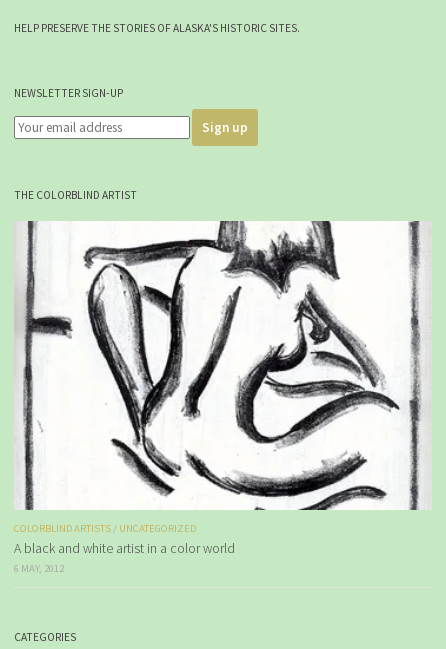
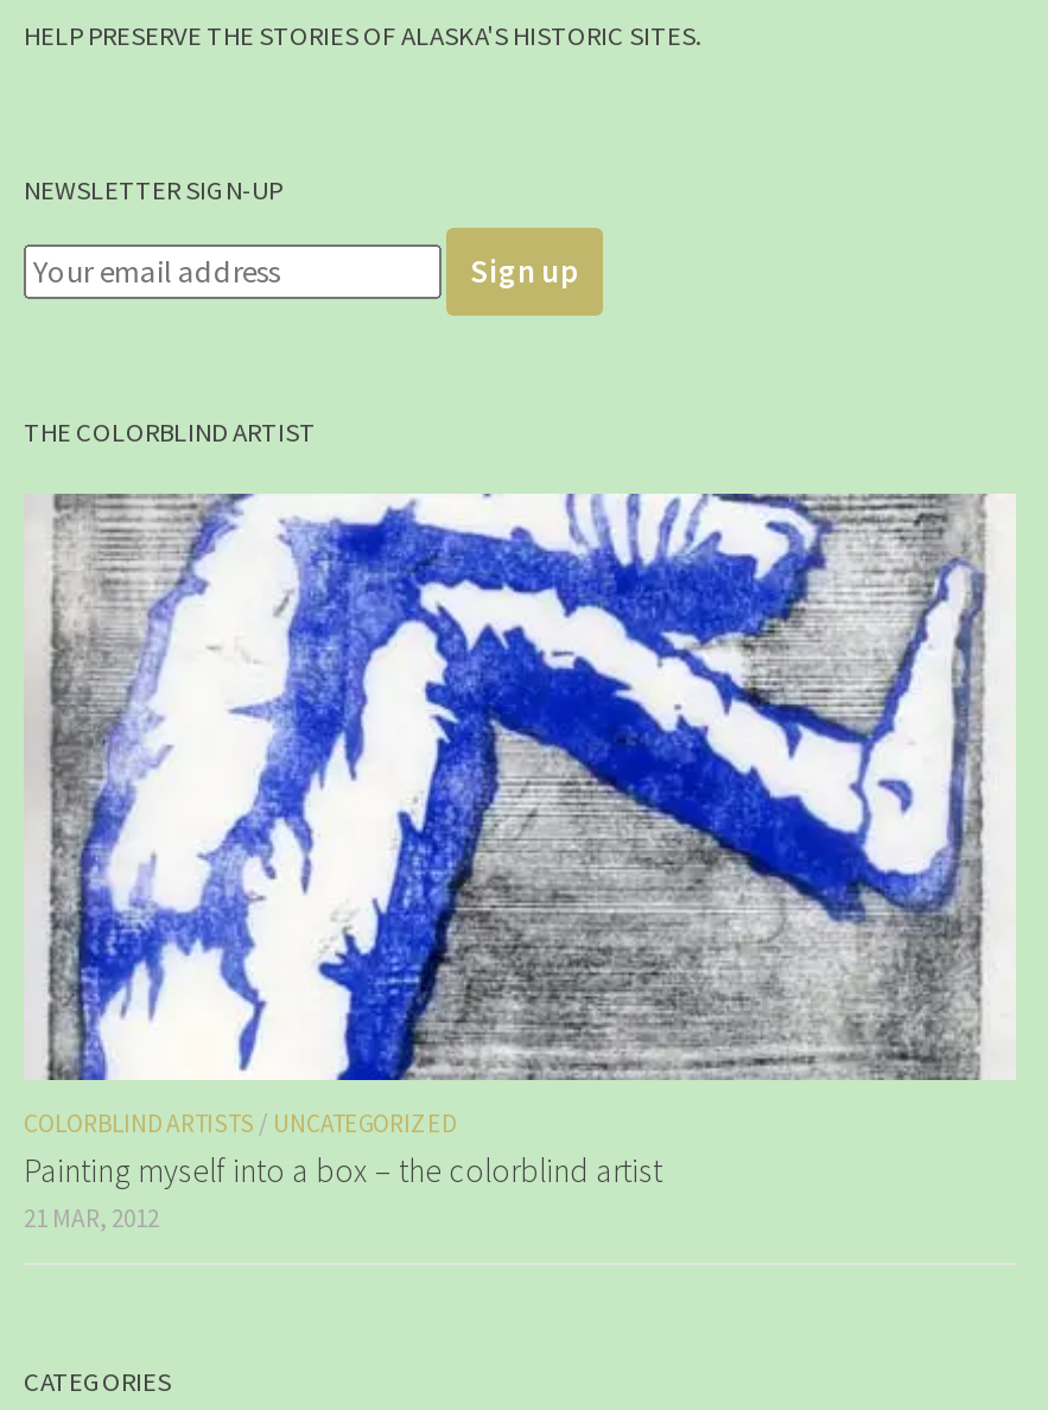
- [image]
- A black and white artist in a color world
- 6 MAY, 2012
+ [image]
+ Painting myself into a box – the colorblind artist
+ 21 MAR, 2012
